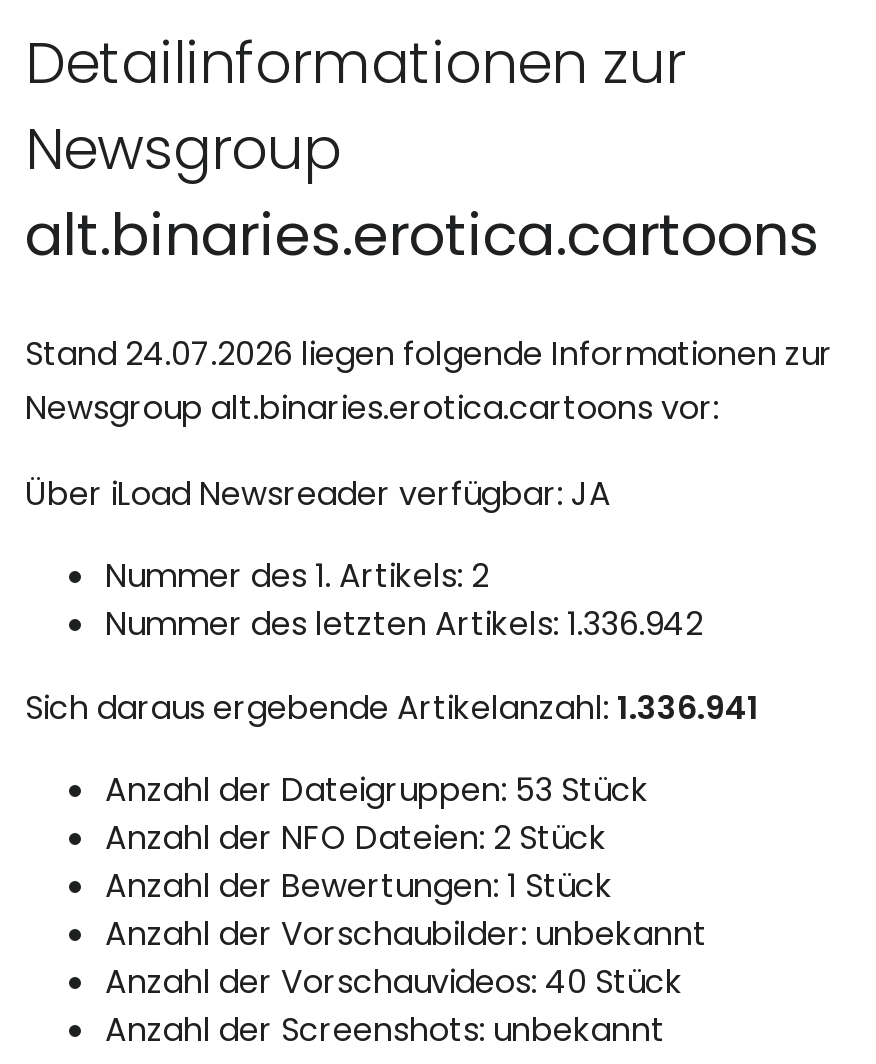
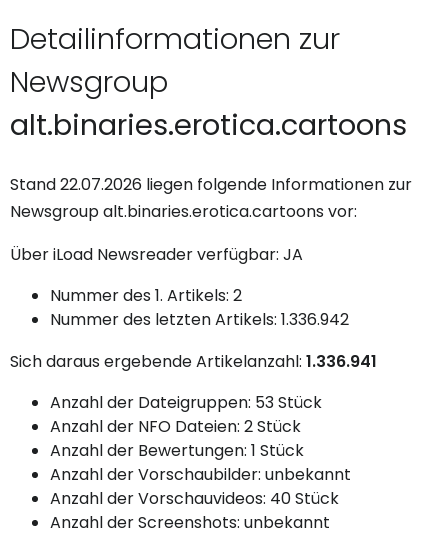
- Stand 24.07.2026 liegen folgende Informationen zur
+ Stand 22.07.2026 liegen folgende Informationen zur
